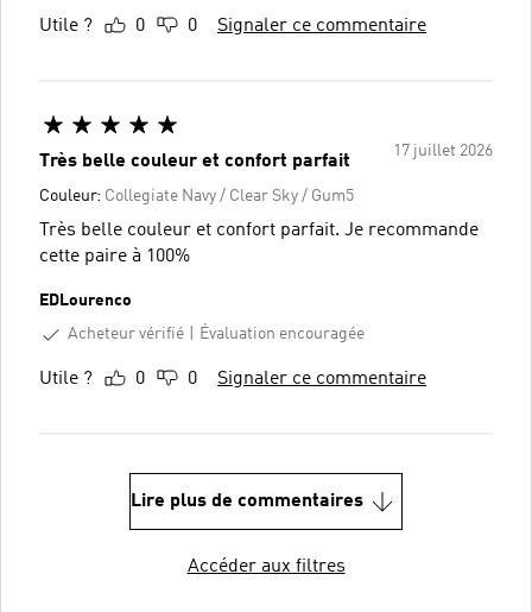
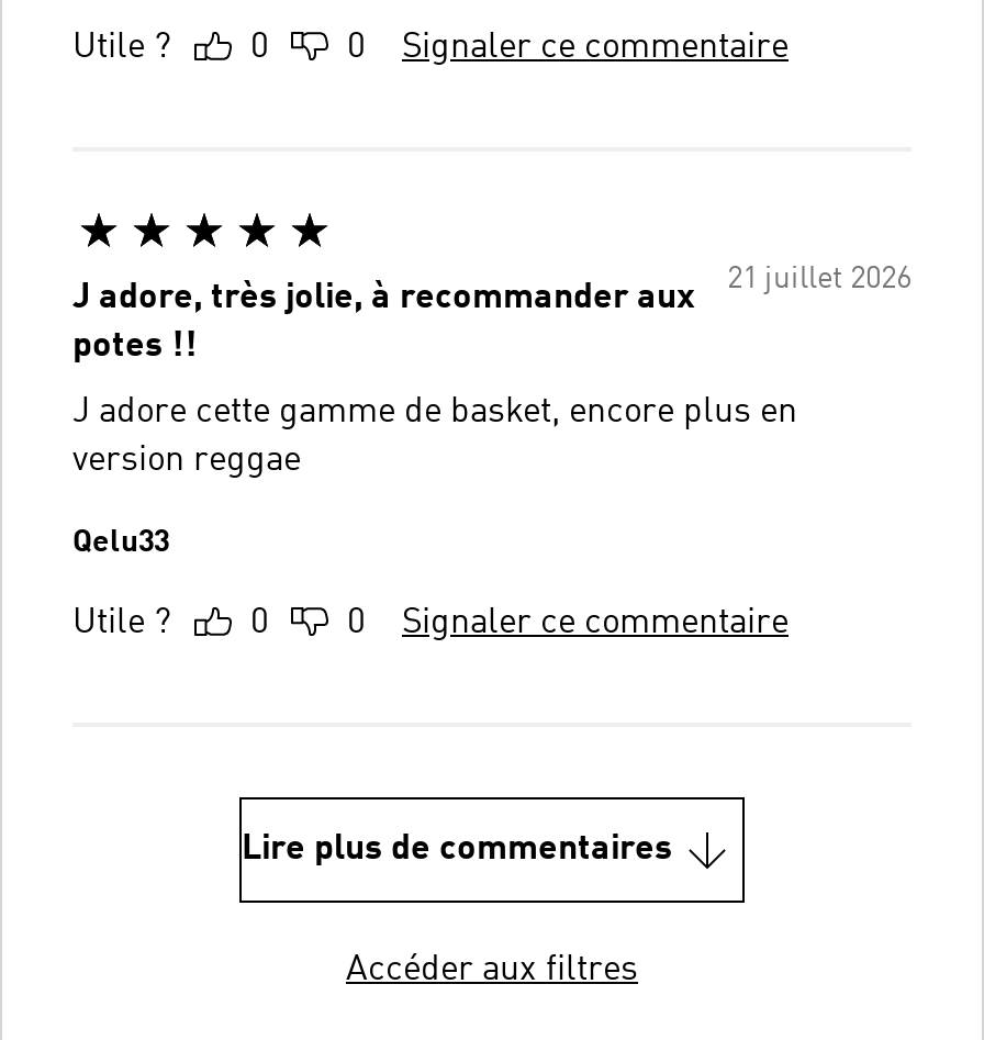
- 17 juillet 2026
- Très belle couleur et confort parfait
- Couleur: Collegiate Navy / Clear Sky / Gum5
- Très belle couleur et confort parfait. Je recommande
- cette paire à 100%
- EDLourenco
- Acheteur vérifié
- Évaluation encouragée
+ 21 juillet 2026
+ J adore, très jolie, à recommander aux
+ potes !!
+ J adore cette gamme de basket, encore plus en
+ version reggae
+ Qelu33
